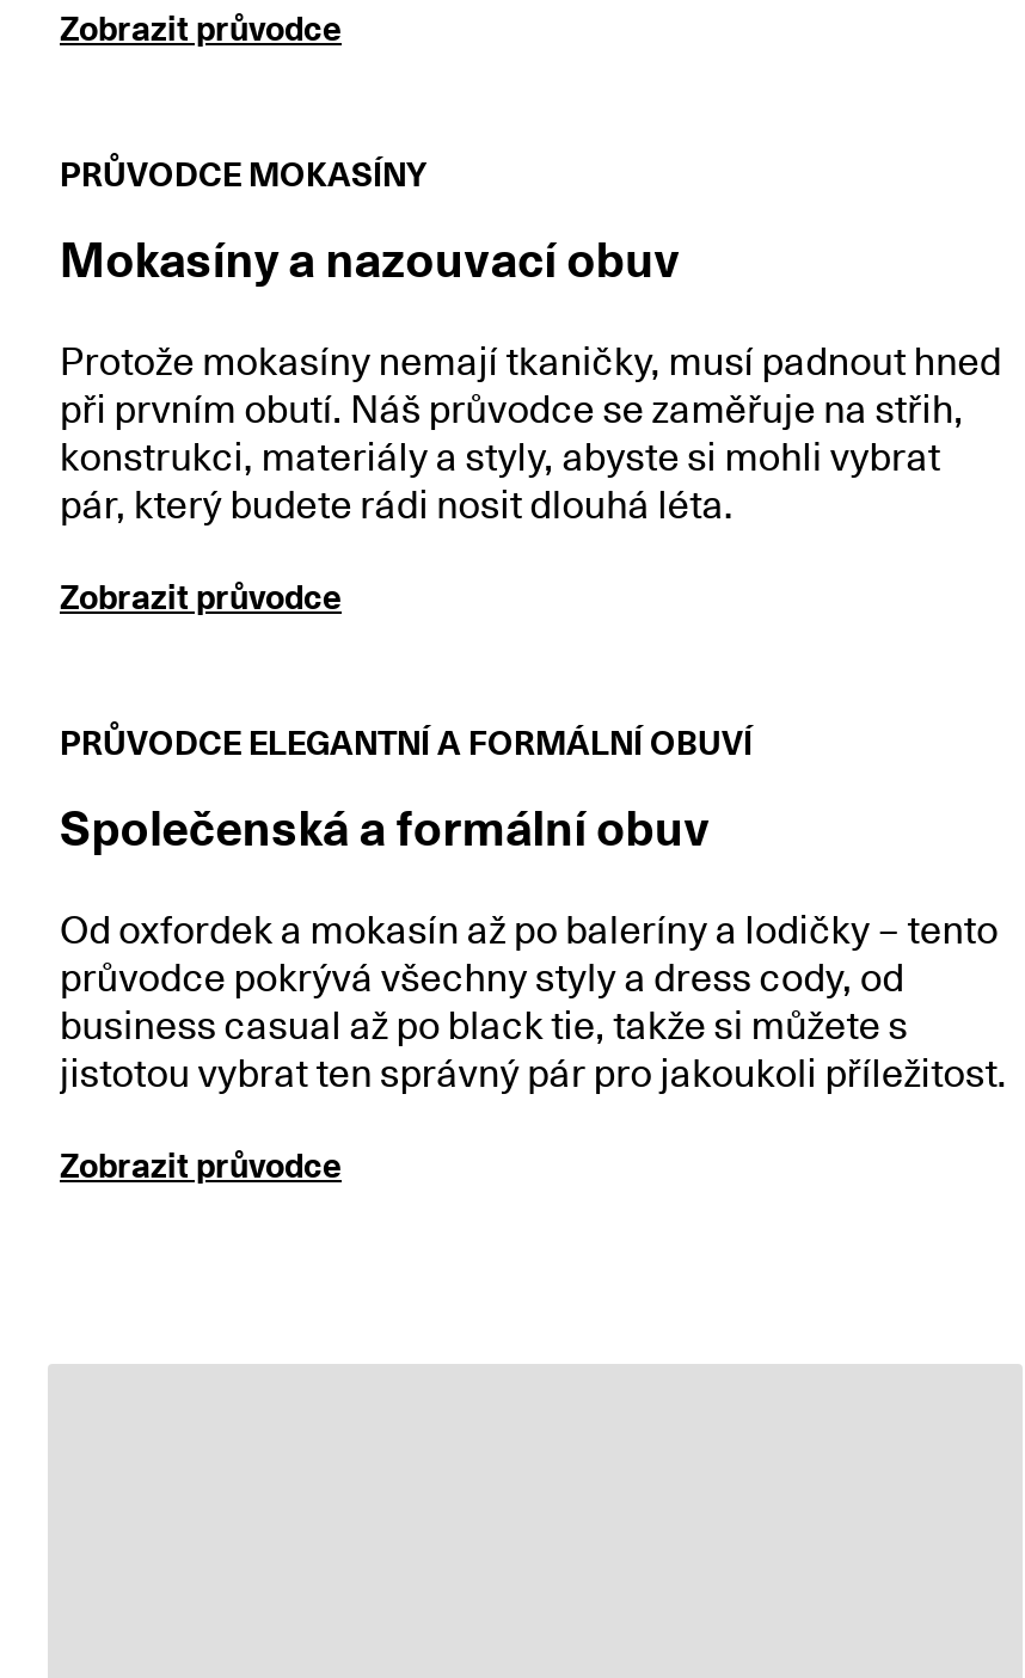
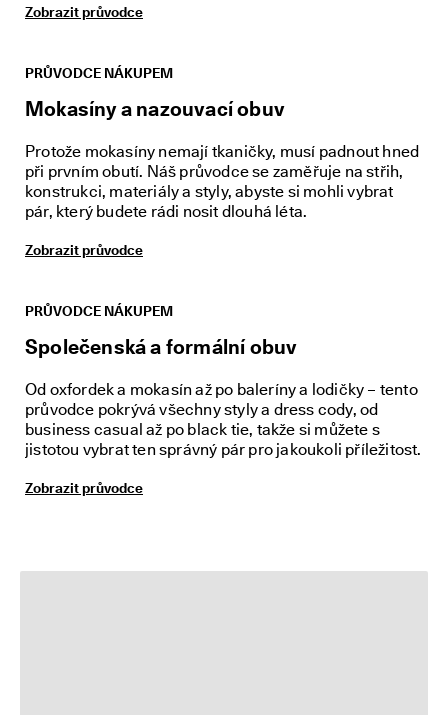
- PRŮVODCE MOKASÍNY
+ PRŮVODCE NÁKUPEM

- PRŮVODCE ELEGANTNÍ A FORMÁLNÍ OBUVÍ
+ PRŮVODCE NÁKUPEM
